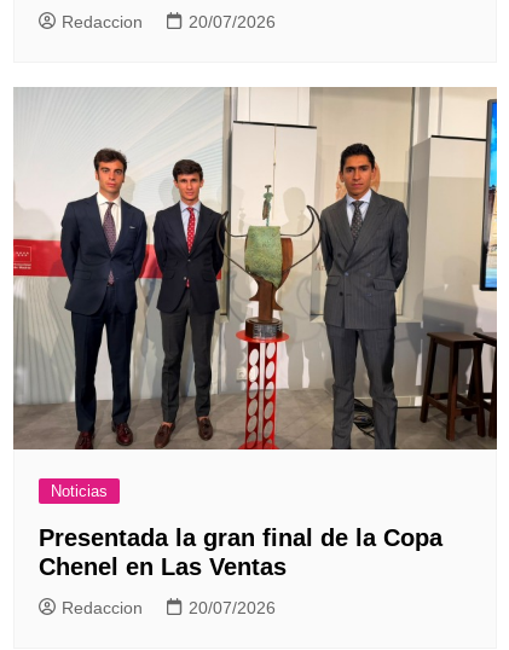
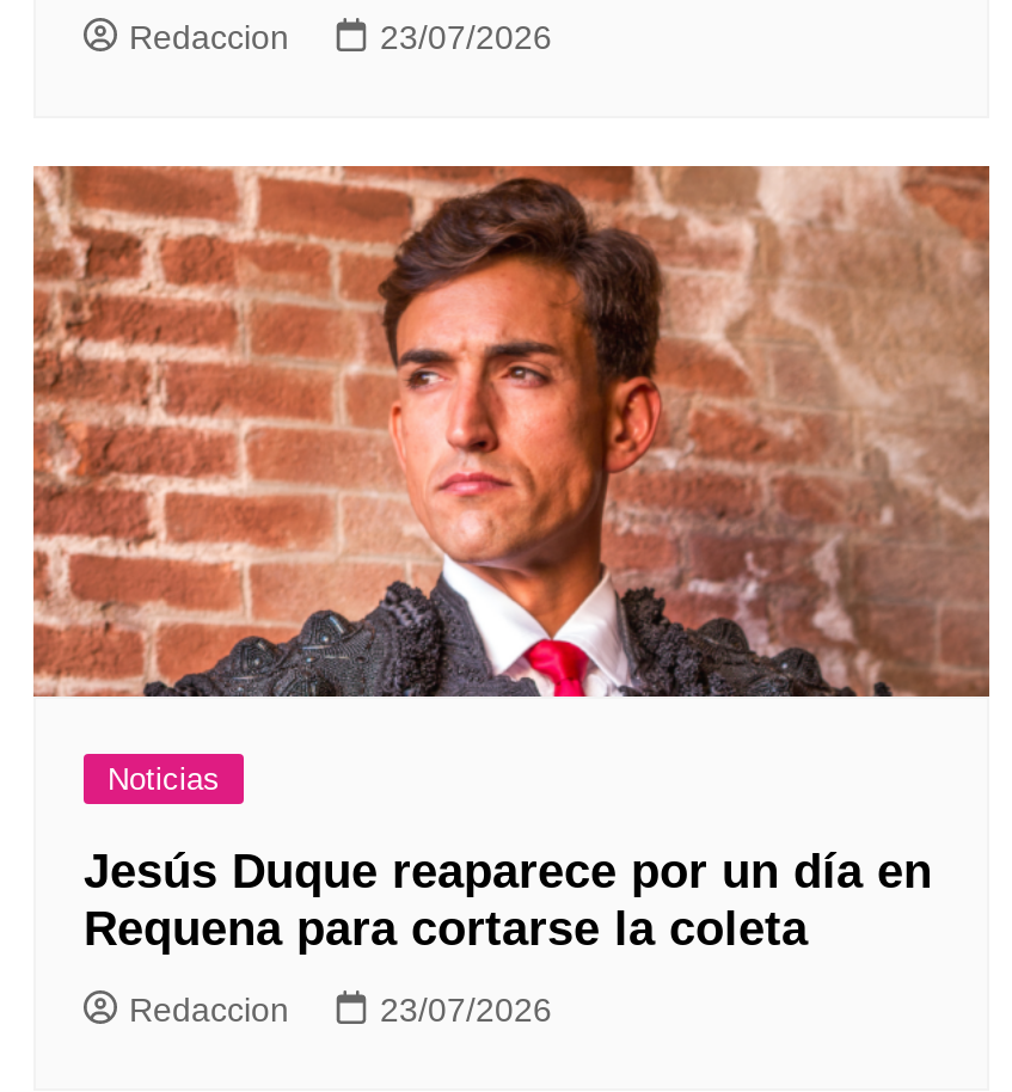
- 20/07/2026
+ 23/07/2026

- [image]
+ [image]

- Presentada la gran final de la Copa
- Chenel en Las Ventas
+ Jesús Duque reaparece por un día en
+ Requena para cortarse la coleta

- 20/07/2026
+ 23/07/2026
